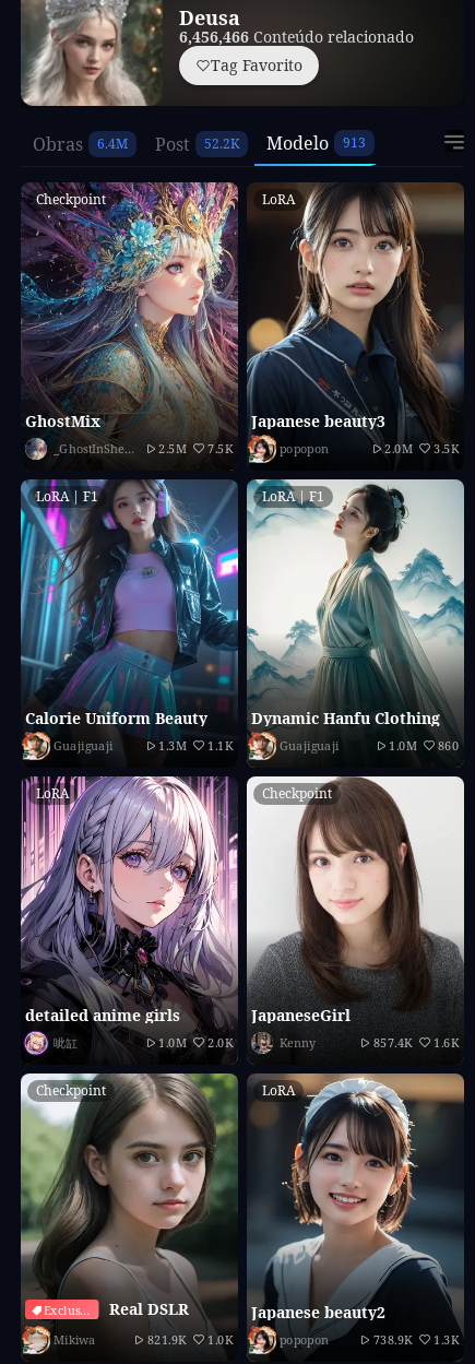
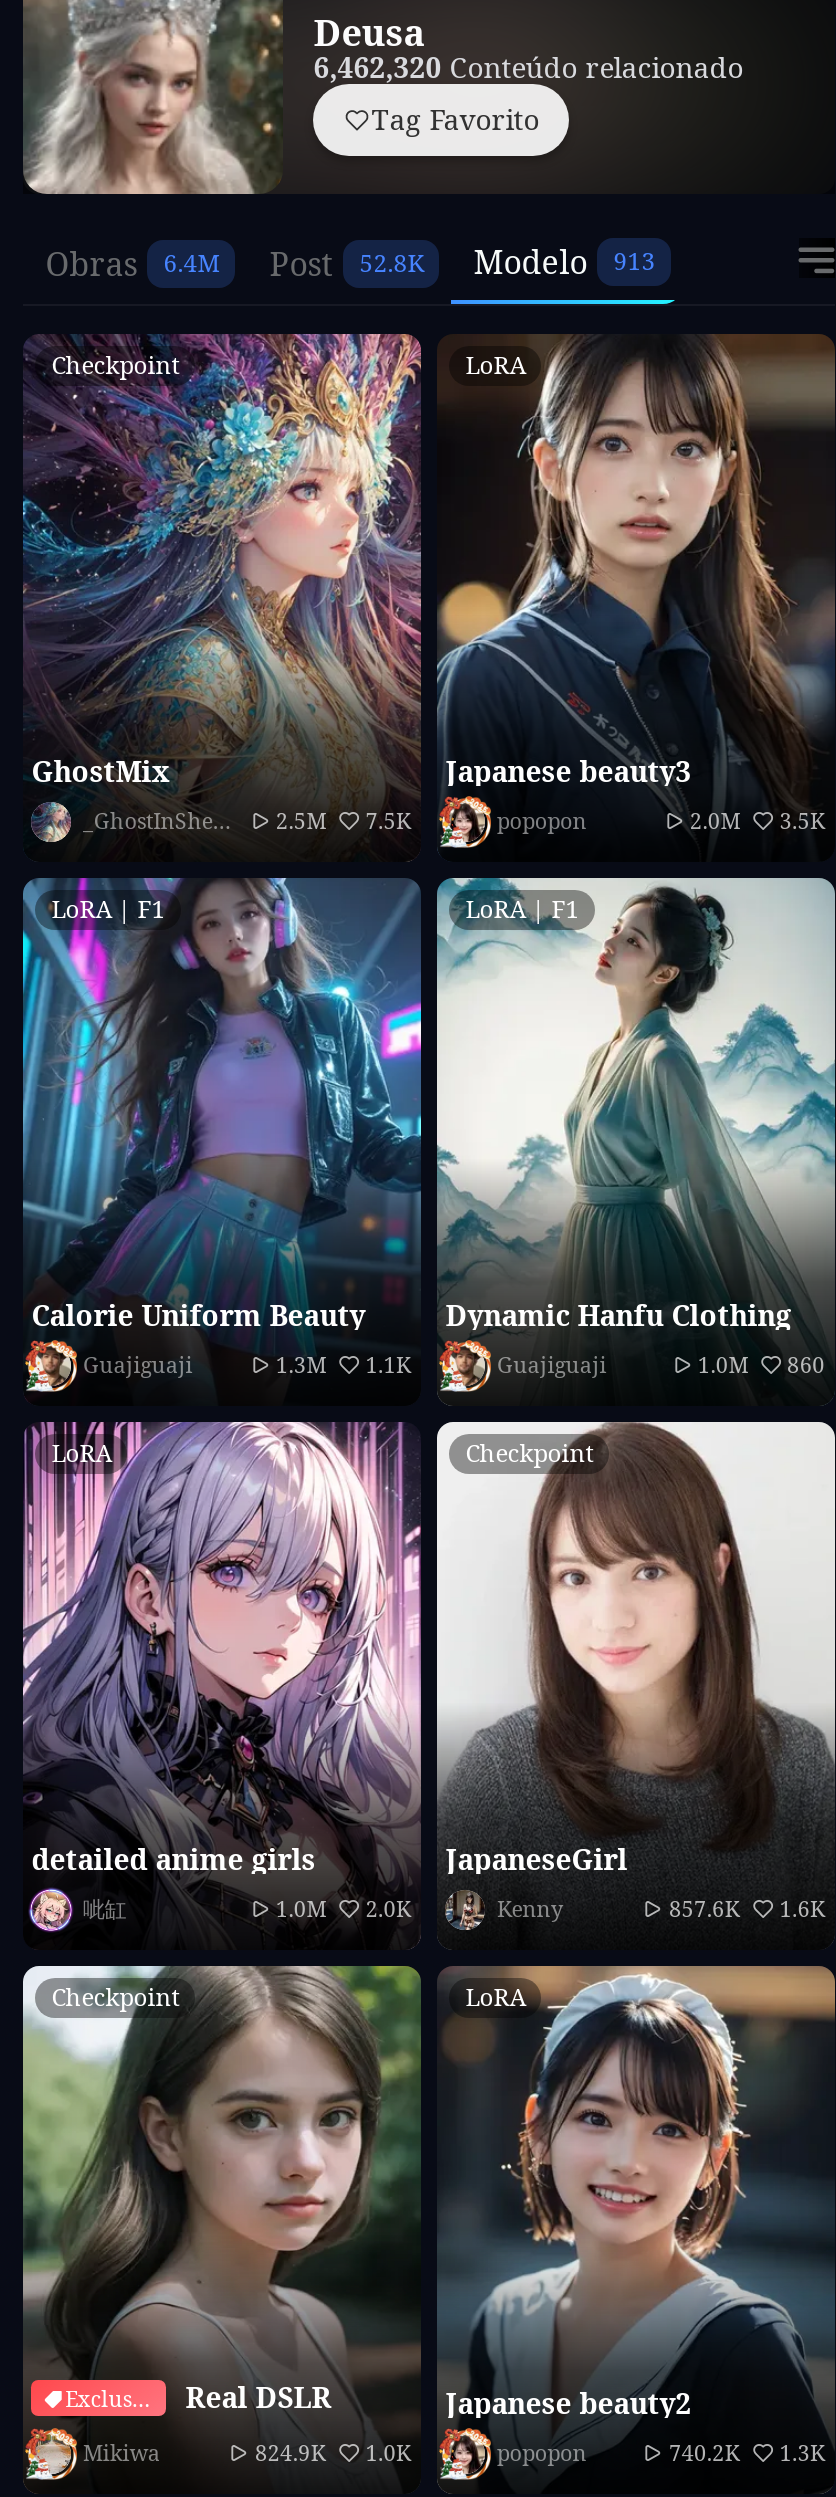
- 6,456,466 Conteúdo relacionado
+ 6,462,320 Conteúdo relacionado

- 857.4K 1.6K
+ 857.6K 1.6K

- 821.9K 1.0K
+ 824.9K 1.0K

- 738.9K 1.3K
+ 740.2K 1.3K
